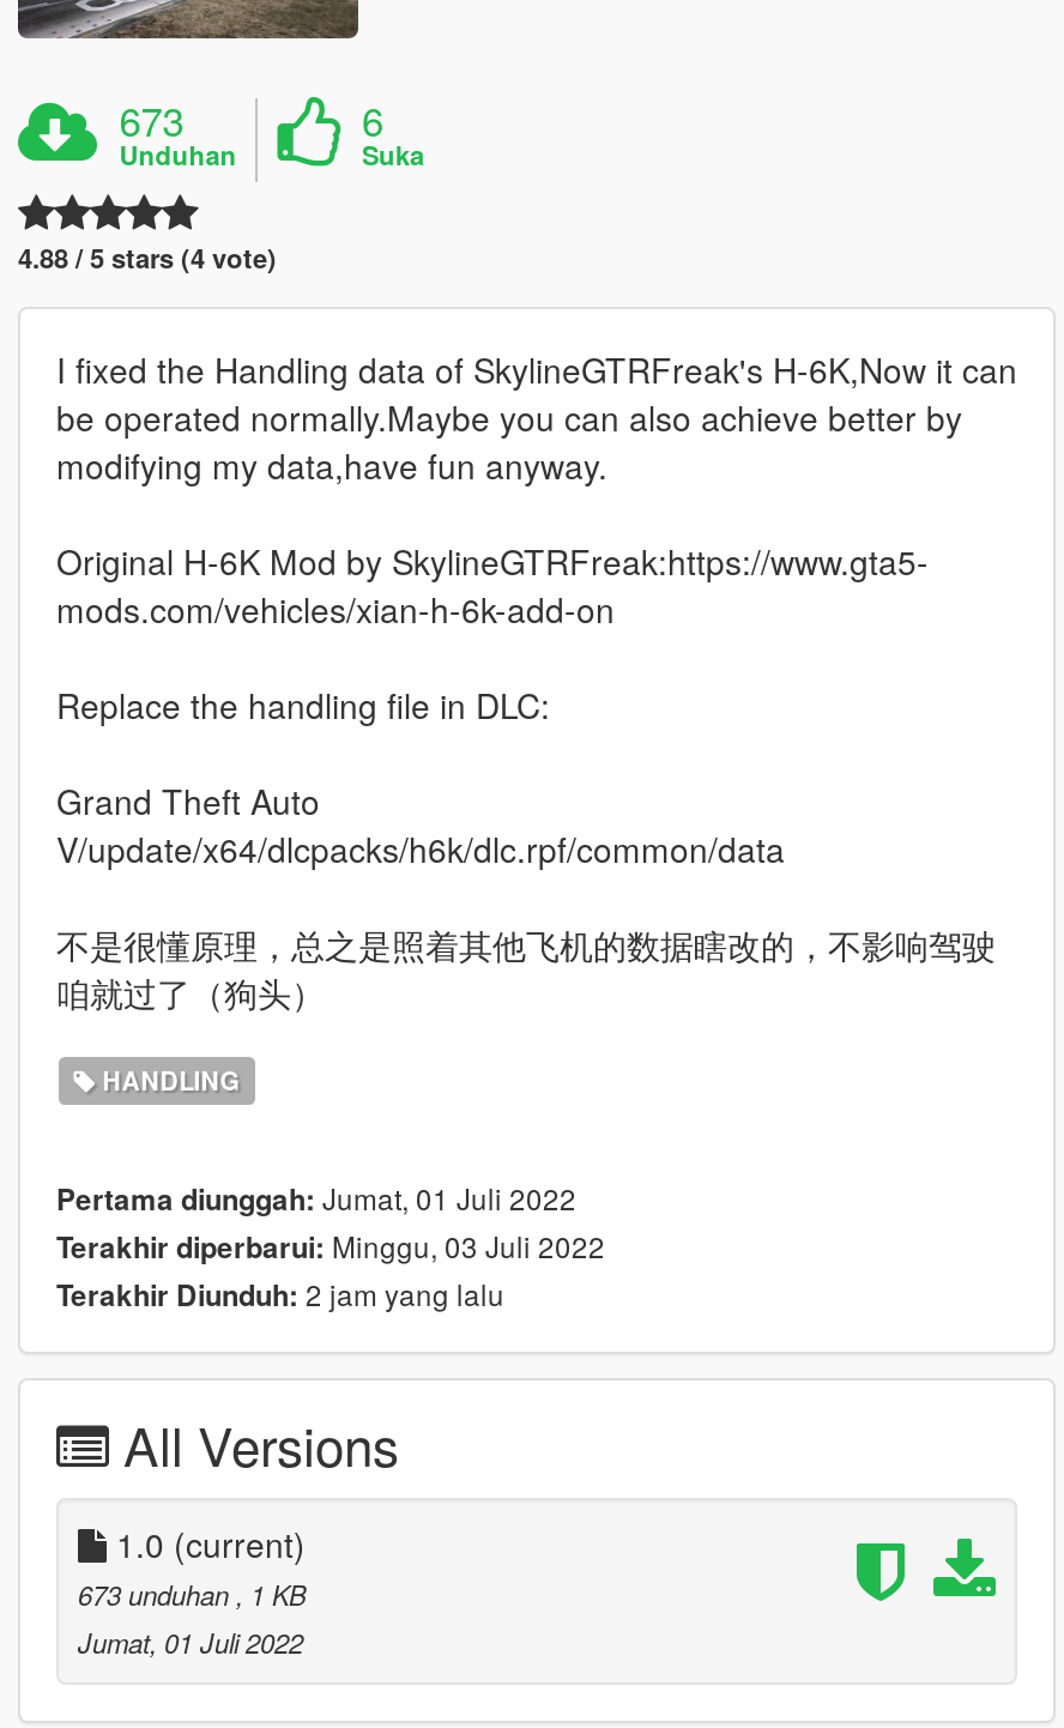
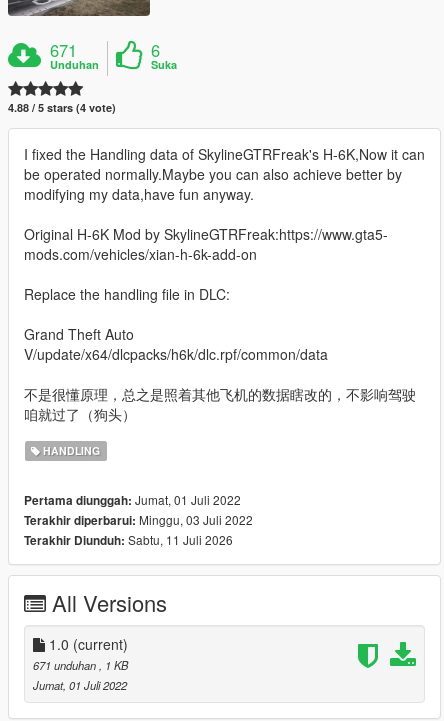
- 673
+ 671

- Terakhir Diunduh: 2 jam yang lalu
+ Terakhir Diunduh: Sabtu, 11 Juli 2026

- 673 unduhan, 1 KB
+ 671 unduhan, 1 KB
